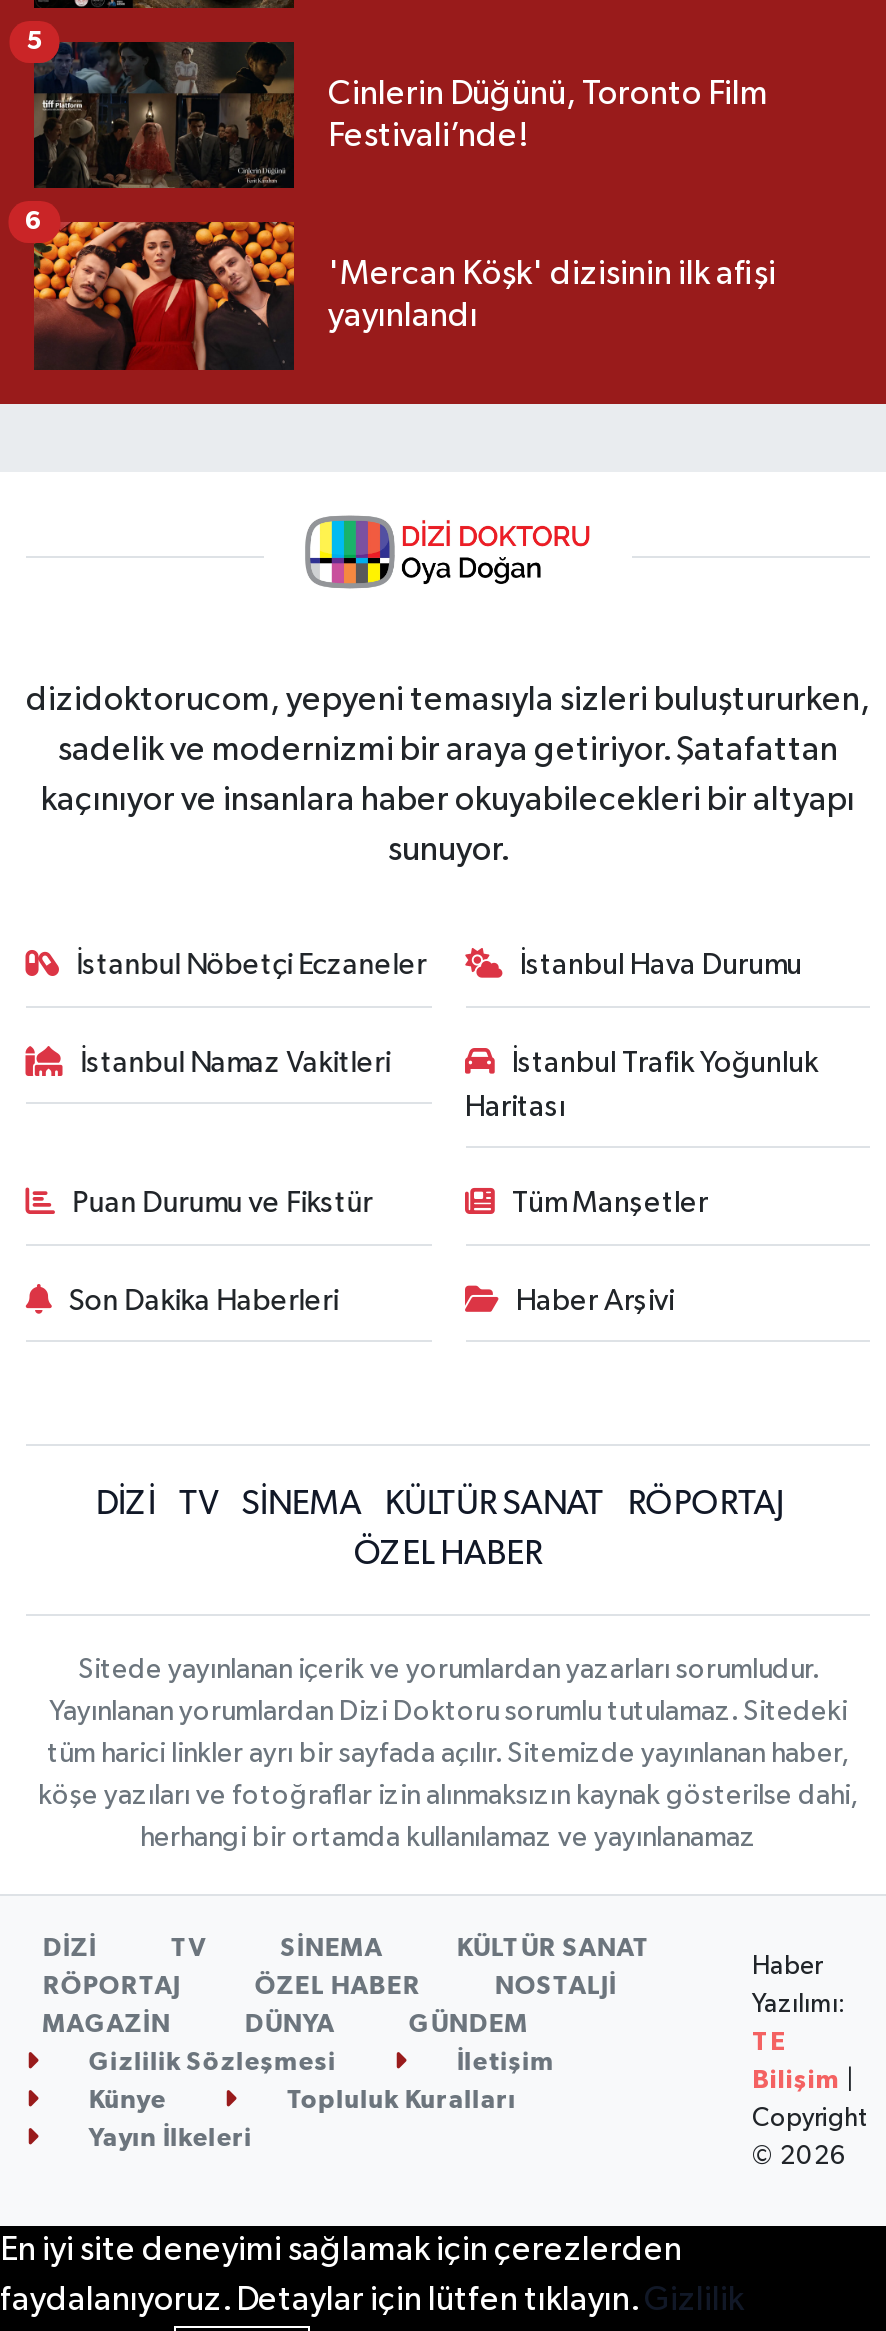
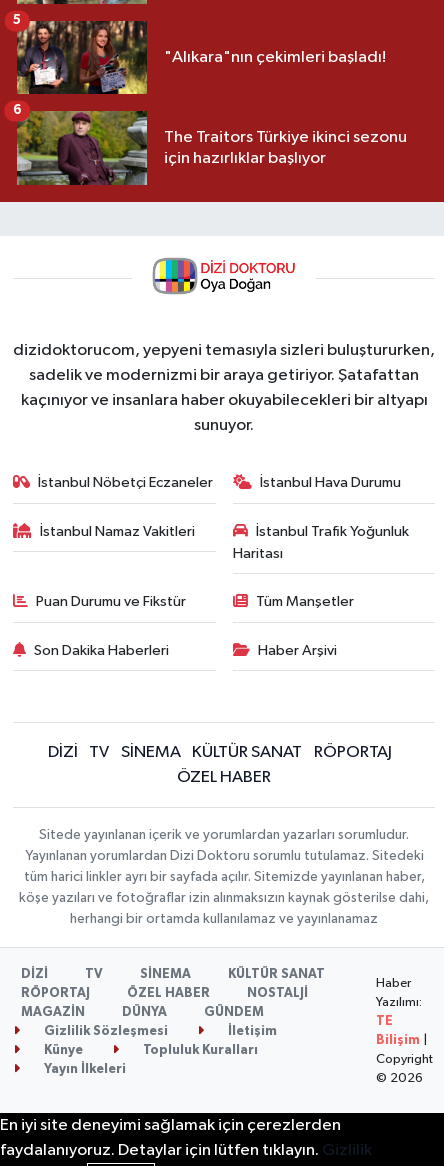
- [image]
- Cinlerin Düğünü, Toronto Film
- Festivali’nde!
+ [image]
+ "Alıkara"nın çekimleri başladı!

- [image]
- 'Mercan Köşk' dizisinin ilk afişi
- yayınlandı
+ [image]
+ The Traitors Türkiye ikinci sezonu
+ için hazırlıklar başlıyor
